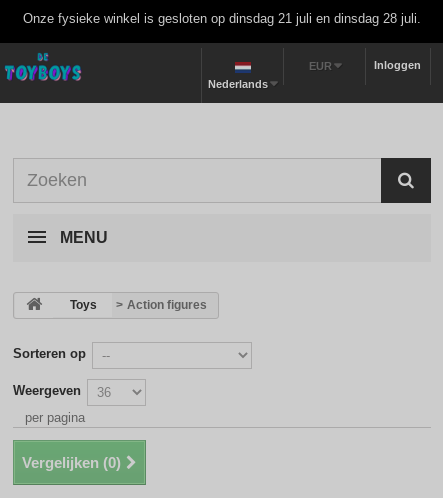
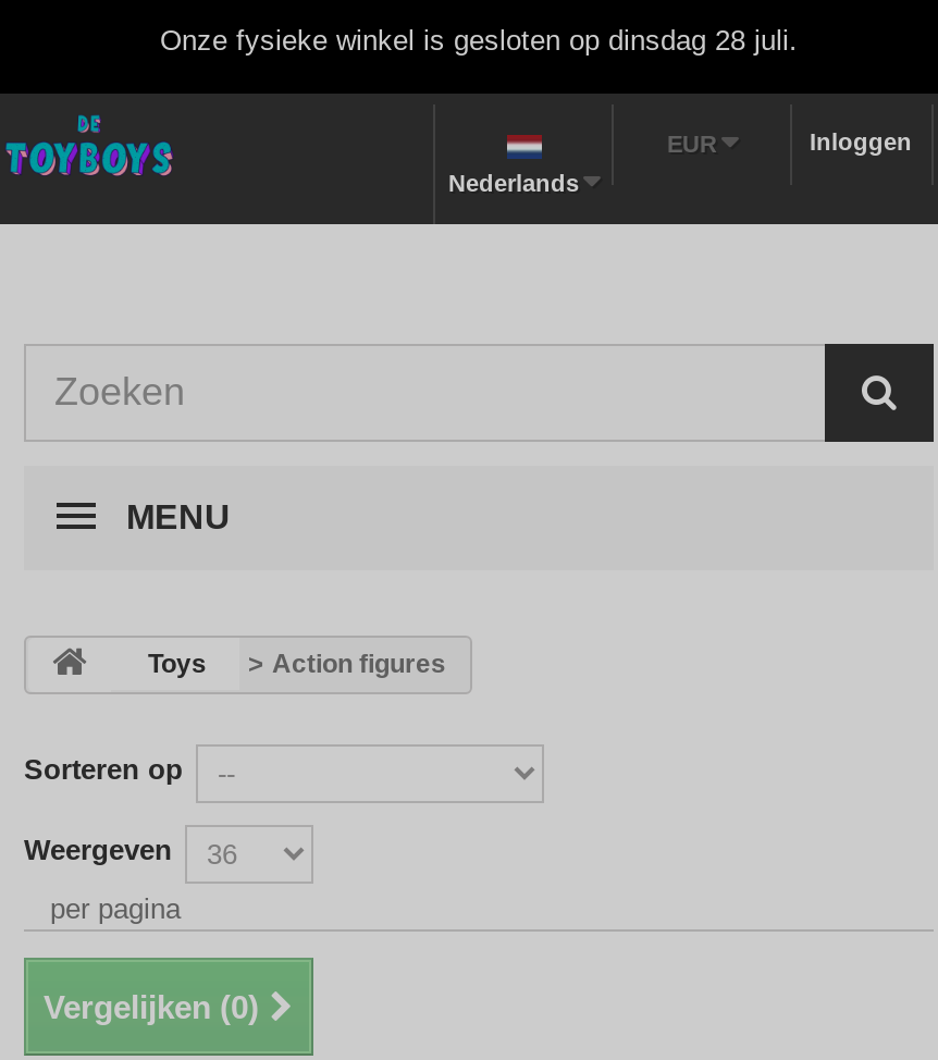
- Onze fysieke winkel is gesloten op dinsdag 21 juli en dinsdag 28 juli.
+ Onze fysieke winkel is gesloten op dinsdag 28 juli.
